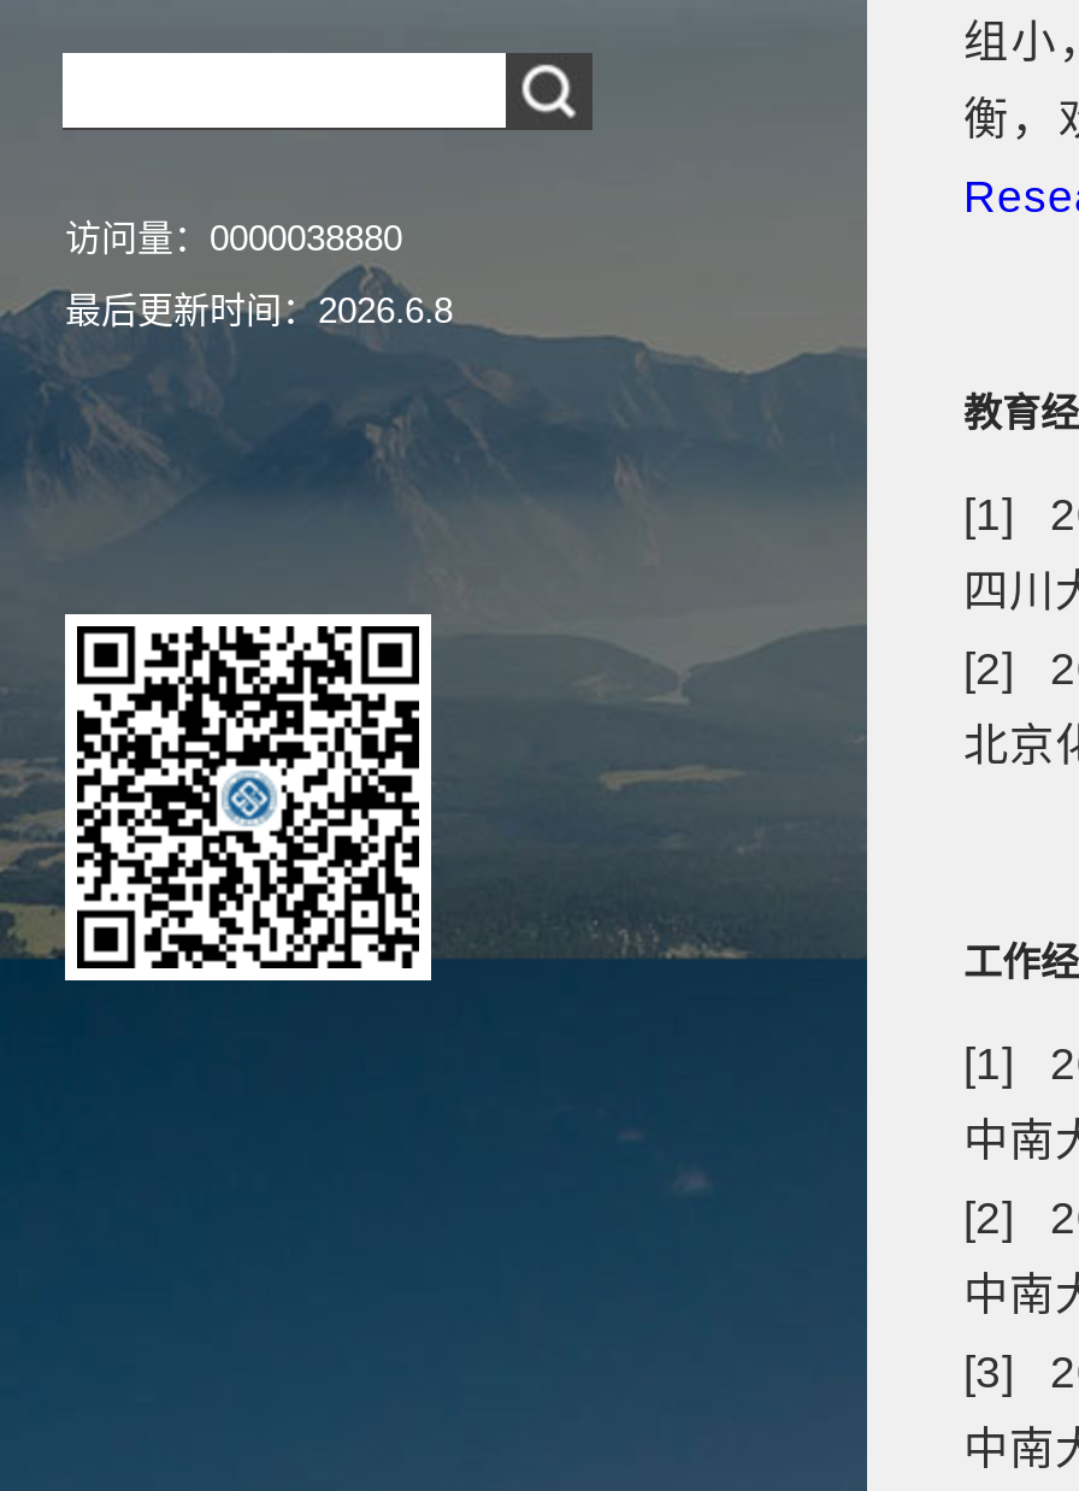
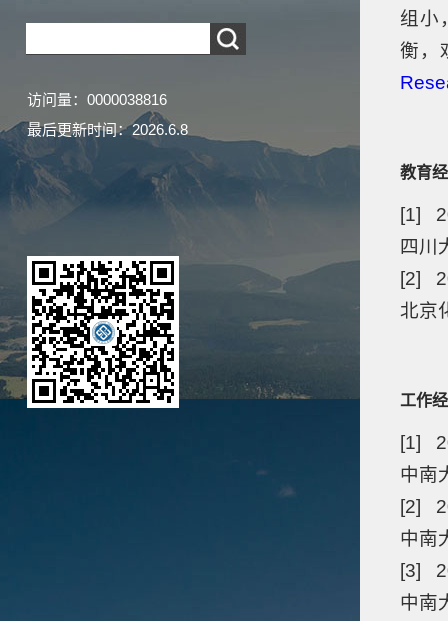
- 访问量：0000038880
+ 访问量：0000038816
